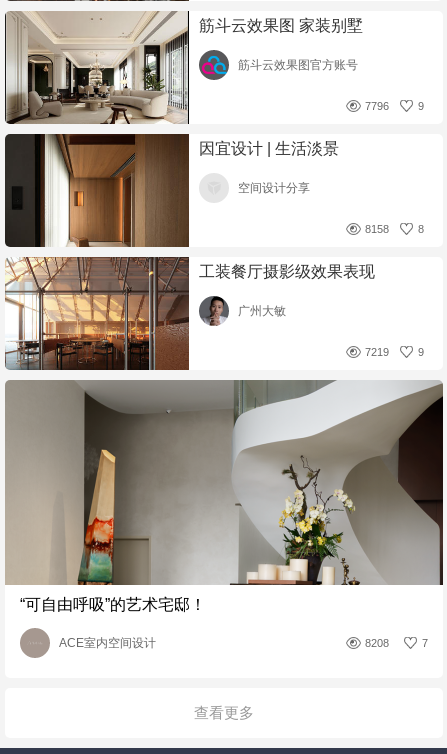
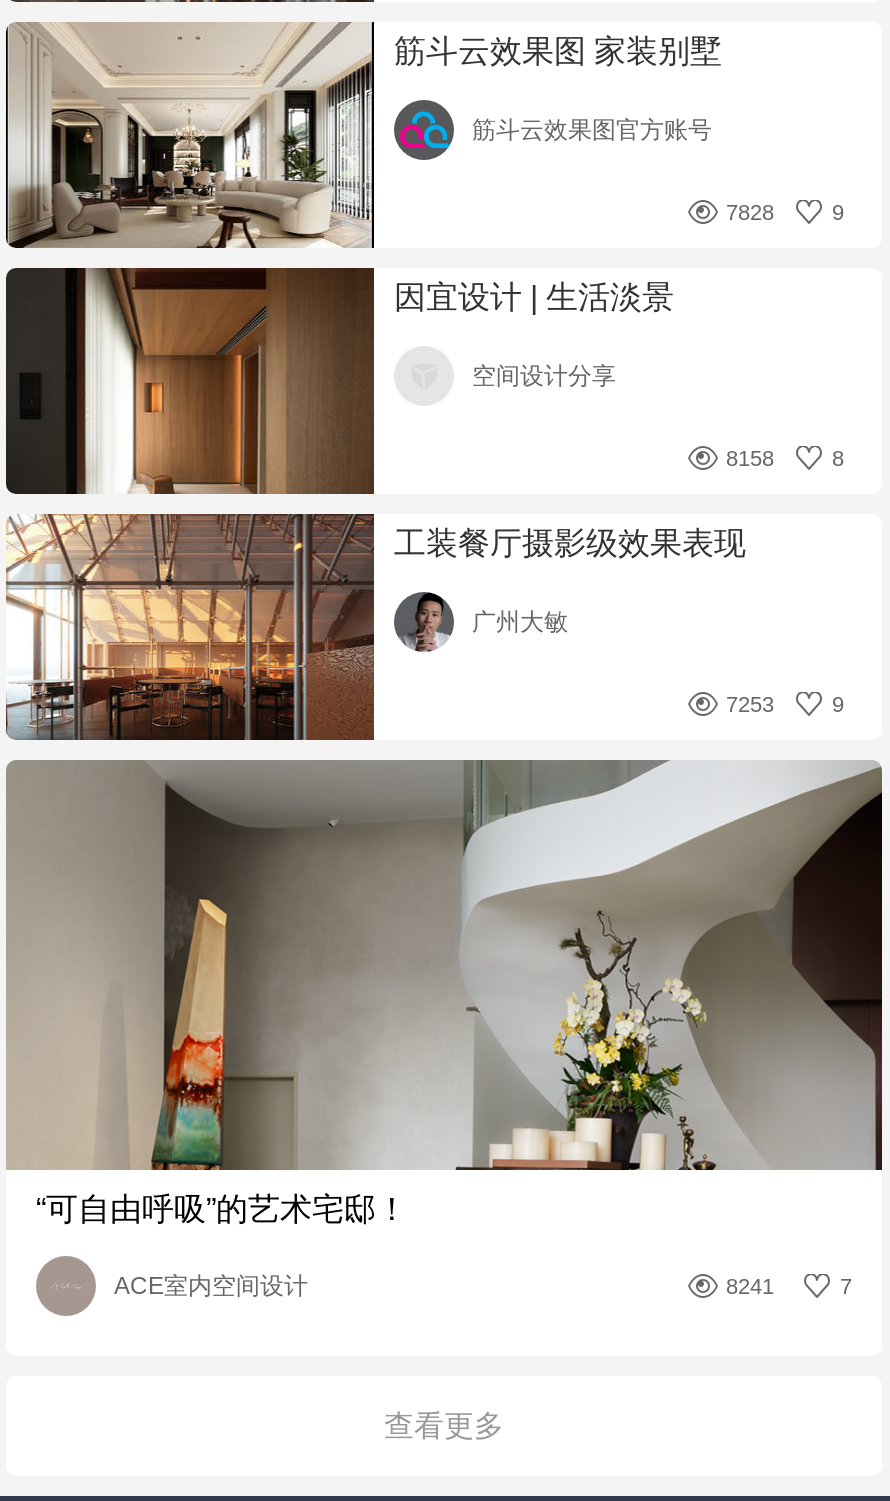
- 7796
+ 7828

- 7219
+ 7253

- 8208
+ 8241
